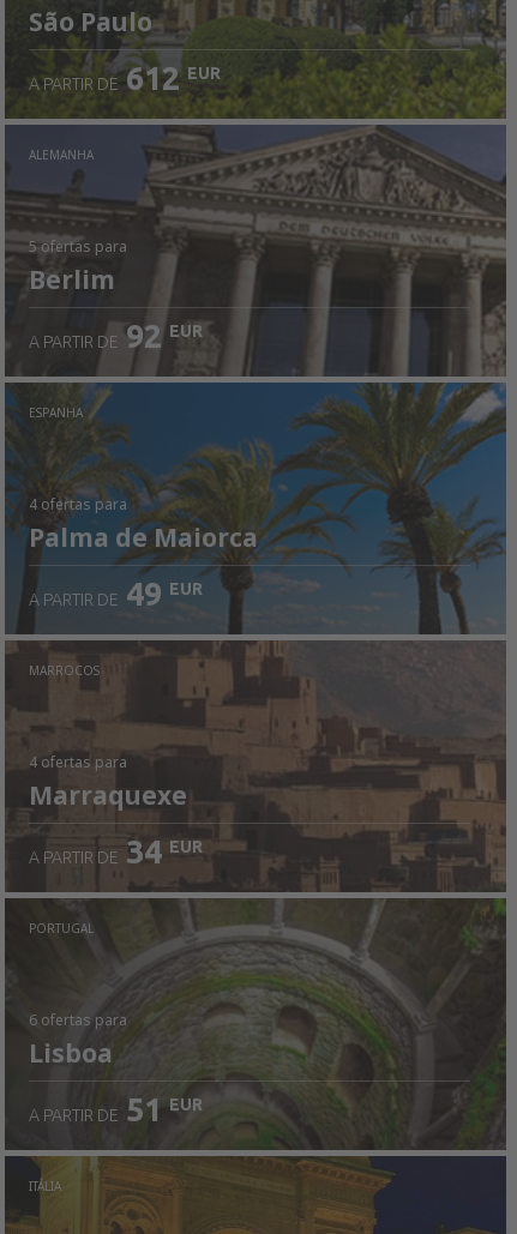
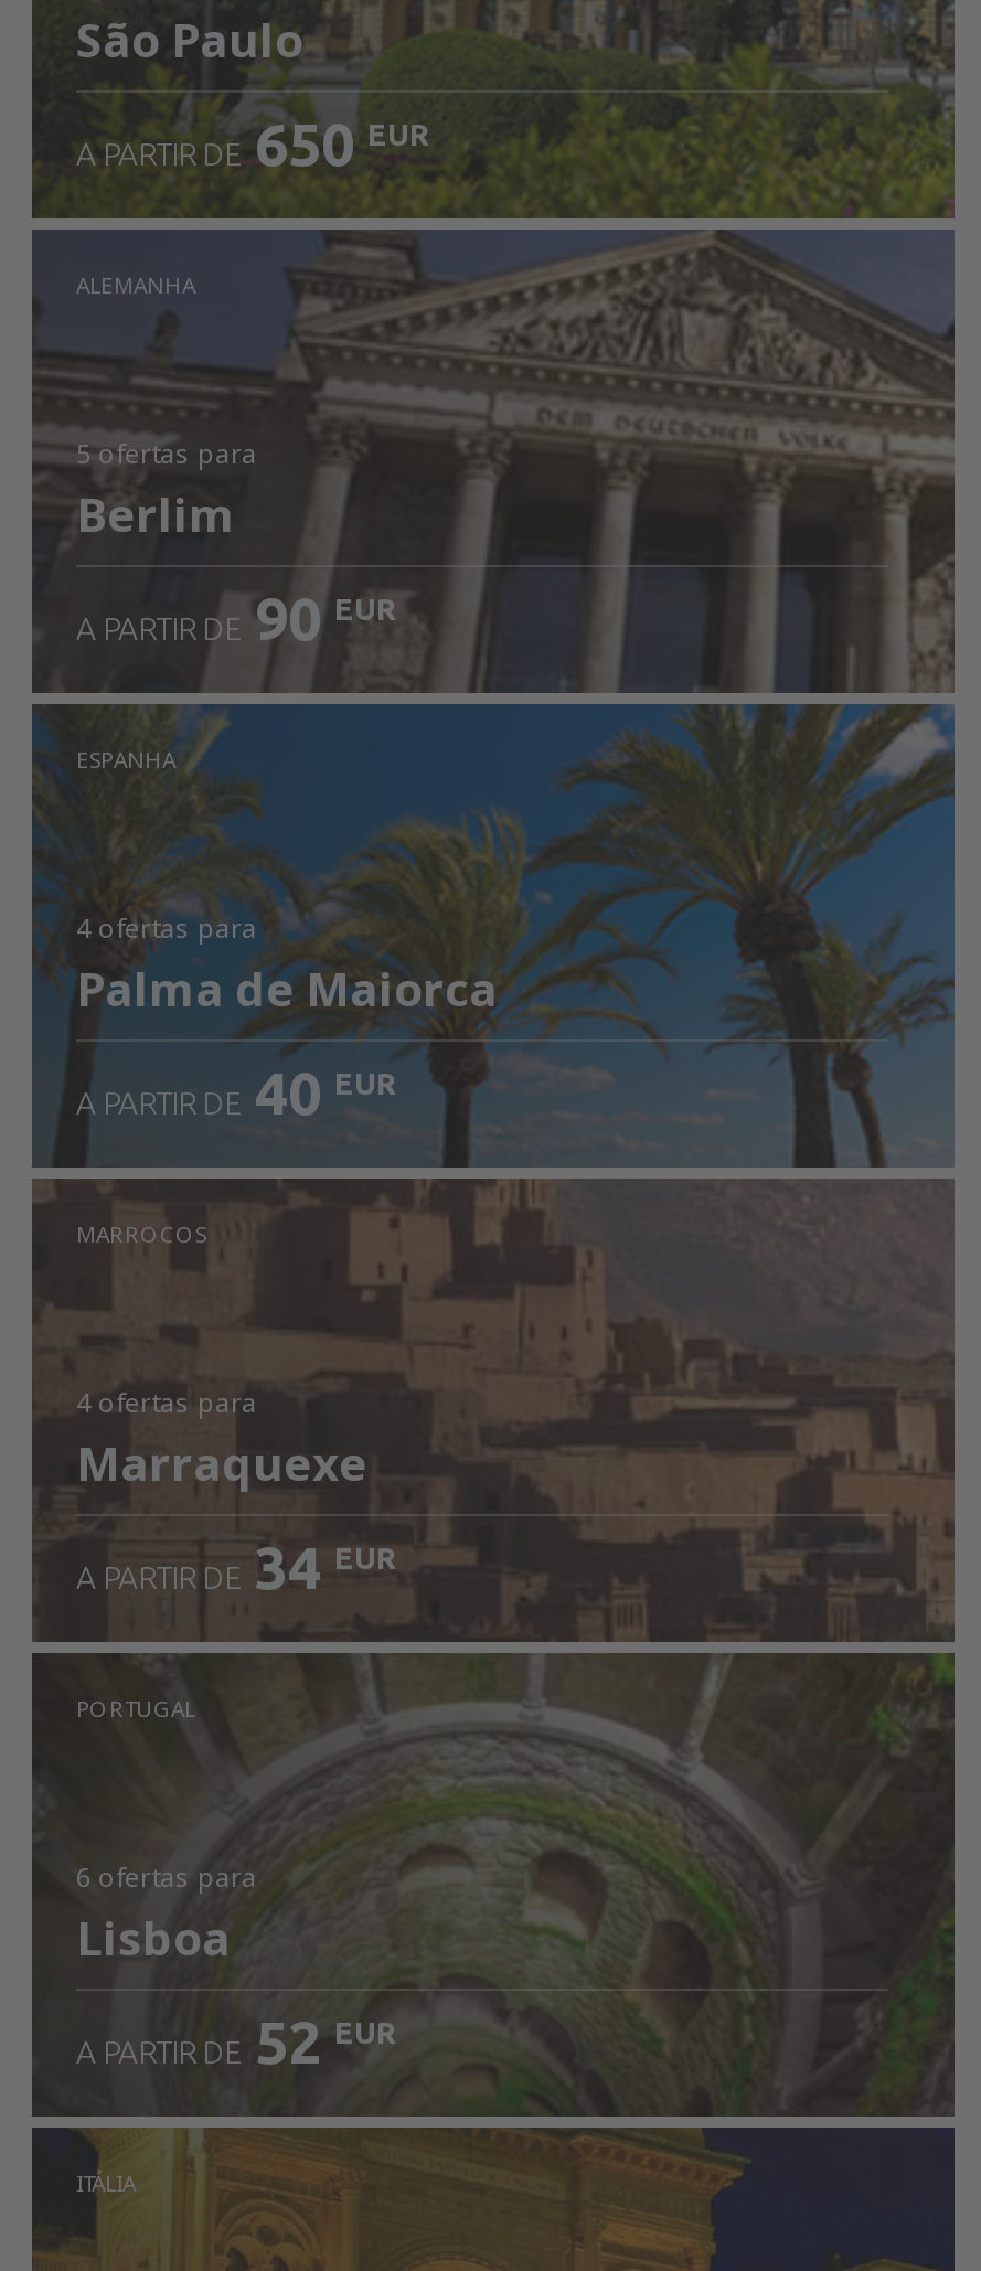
- A PARTIR DE 612 EUR
+ A PARTIR DE 650 EUR

- A PARTIR DE 92 EUR
+ A PARTIR DE 90 EUR

- A PARTIR DE 49 EUR
+ A PARTIR DE 40 EUR

- A PARTIR DE 51 EUR
+ A PARTIR DE 52 EUR
